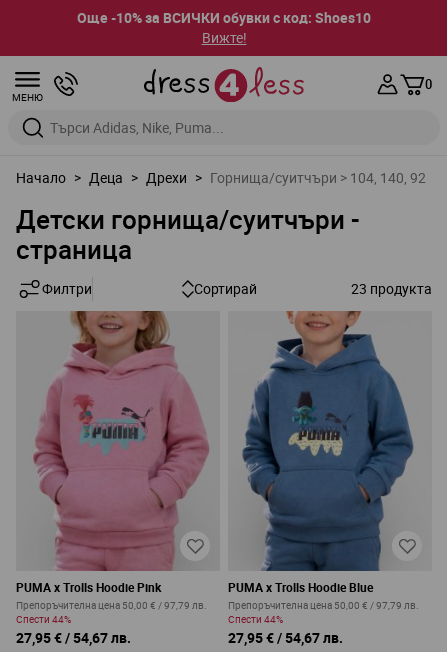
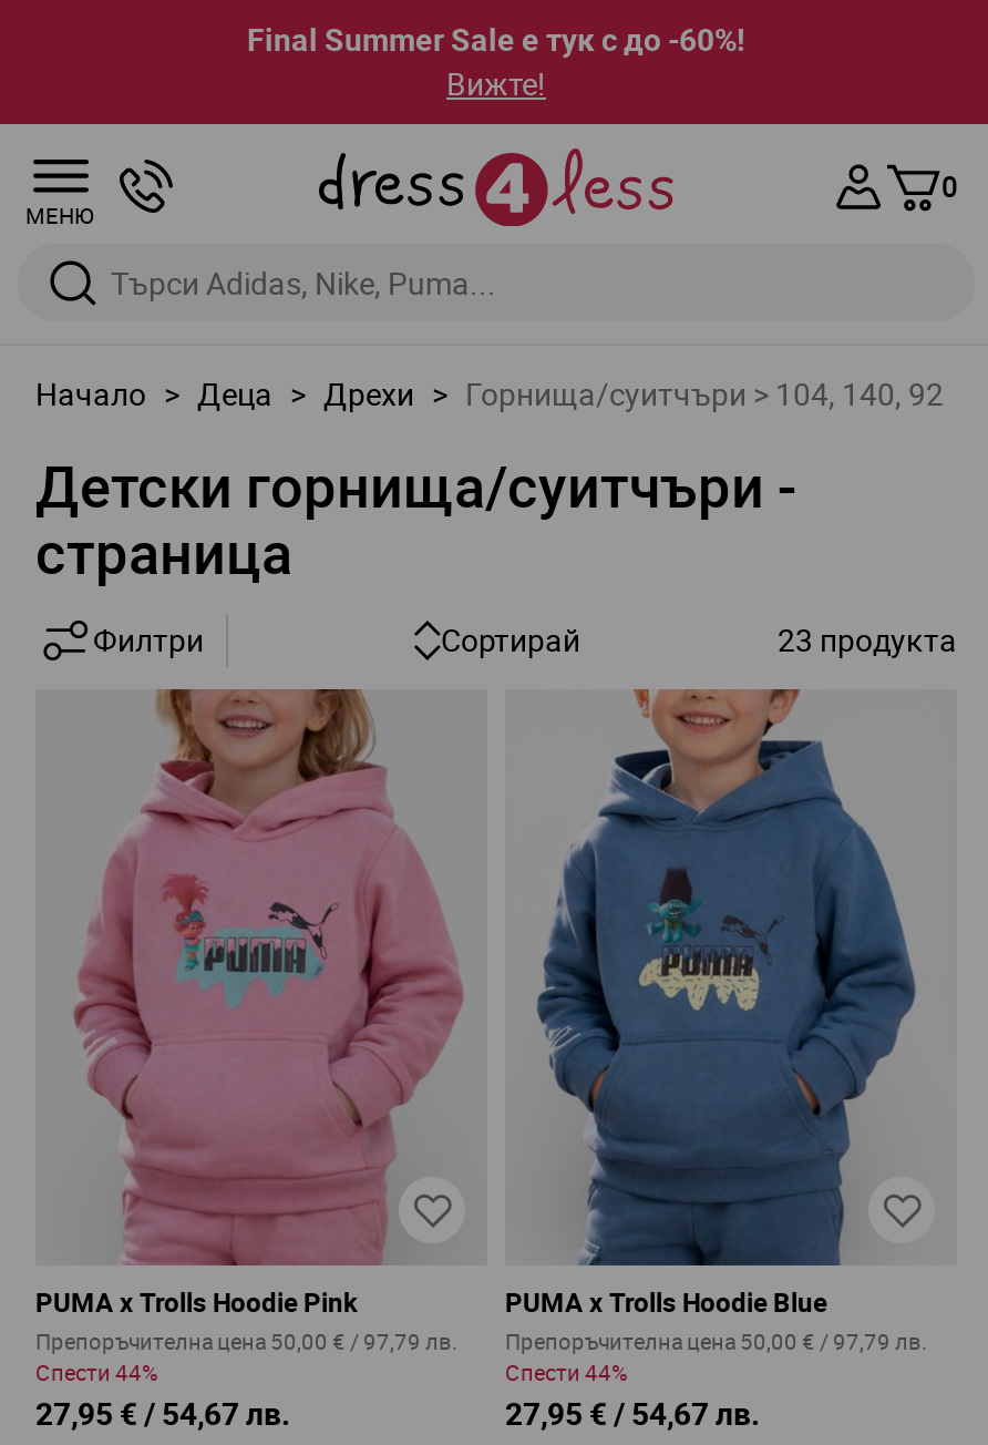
- Още -10% за ВСИЧКИ обувки с код: Shoes10
+ Final Summer Sale е тук с до -60%!
